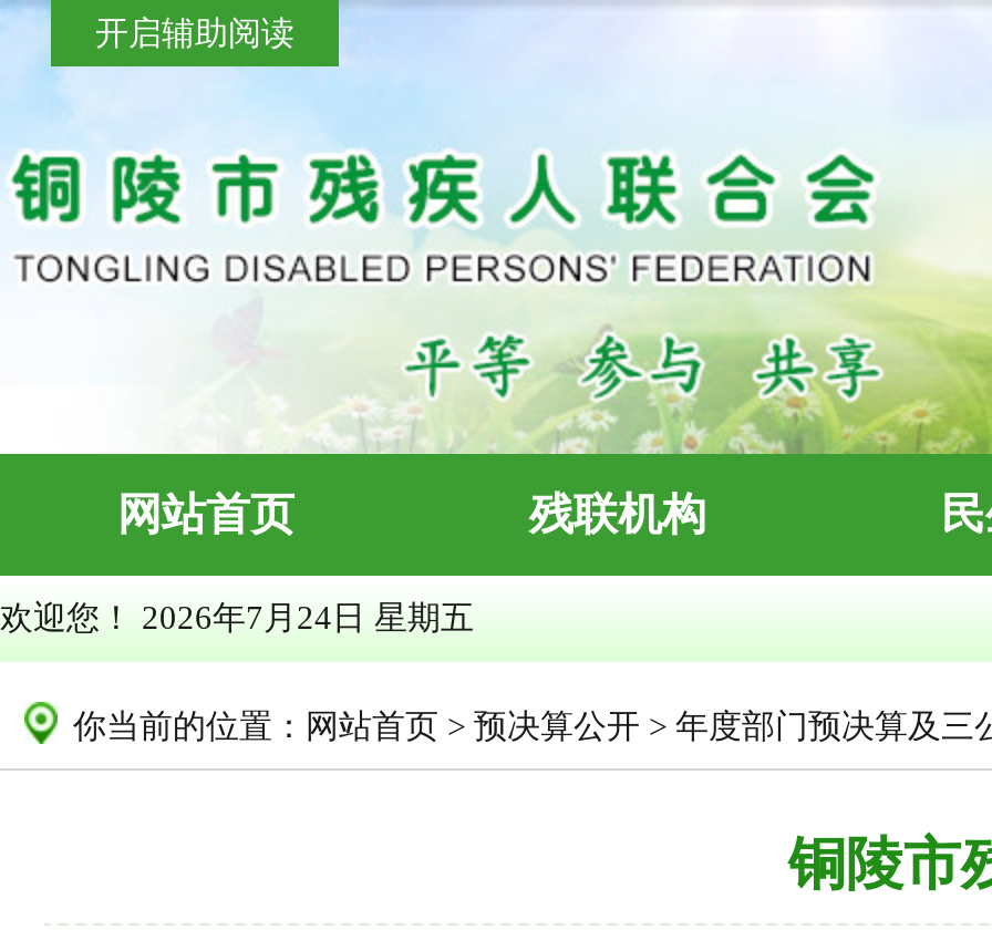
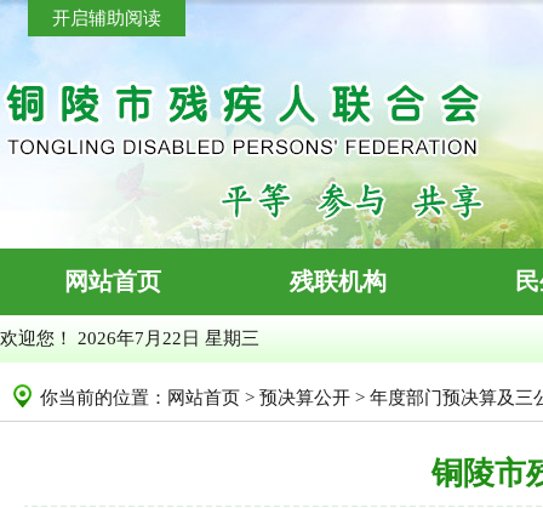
- 欢迎您！2026年7月24日 星期五
+ 欢迎您！2026年7月22日 星期三
